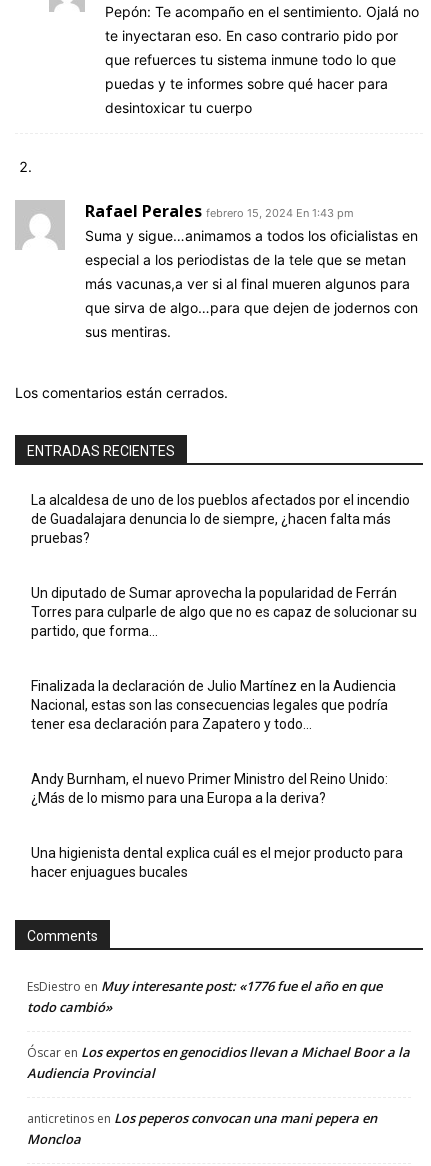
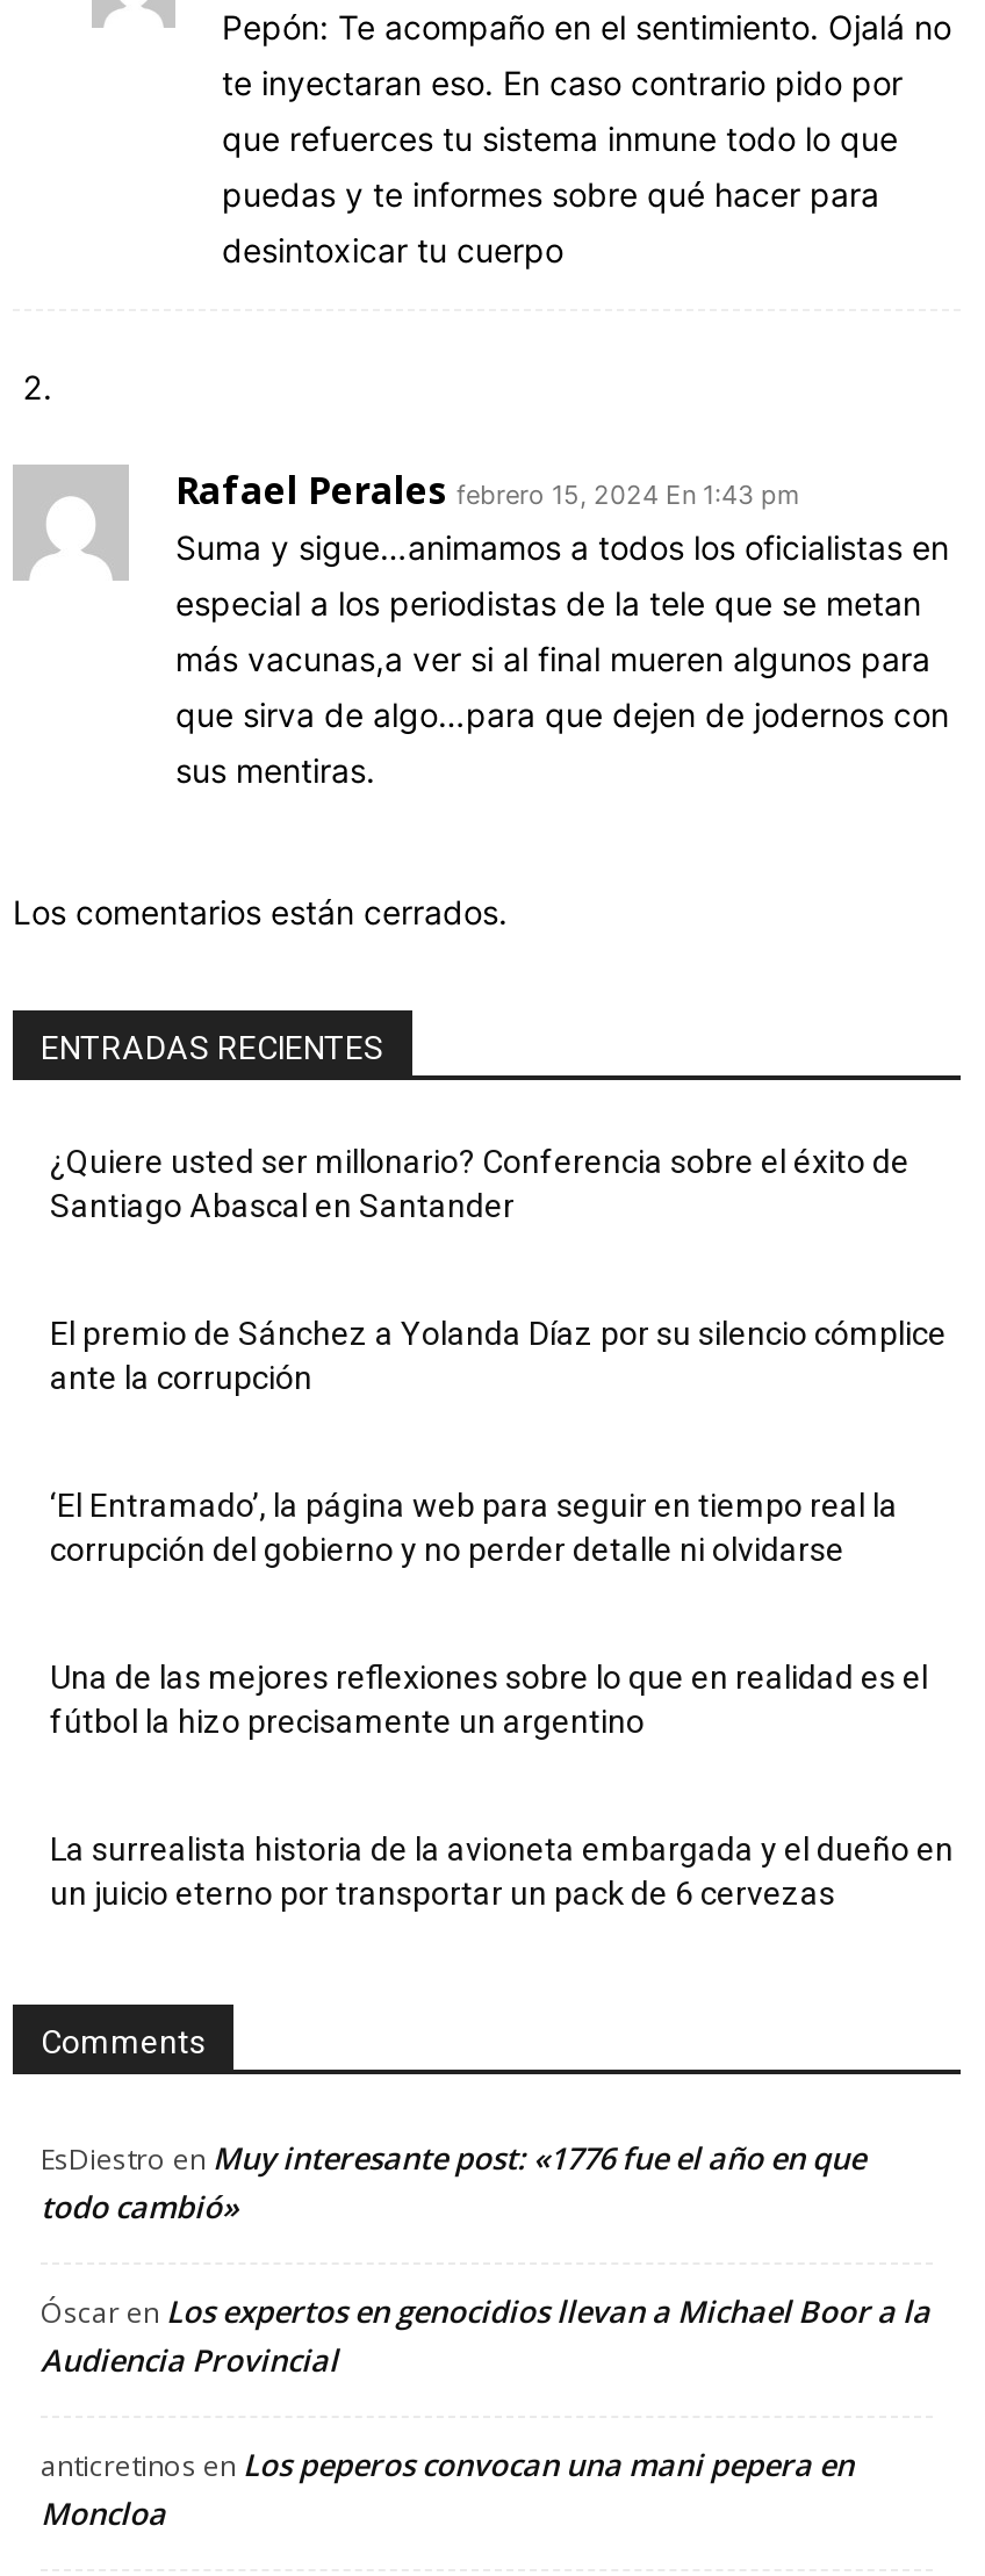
- La alcaldesa de uno de los pueblos afectados por el incendio
- de Guadalajara denuncia lo de siempre, ¿hacen falta más
- pruebas?
+ ¿Quiere usted ser millonario? Conferencia sobre el éxito de
+ Santiago Abascal en Santander

- Un diputado de Sumar aprovecha la popularidad de Ferrán
- Torres para culparle de algo que no es capaz de solucionar su
- partido, que forma...
+ El premio de Sánchez a Yolanda Díaz por su silencio cómplice
+ ante la corrupción

- Finalizada la declaración de Julio Martínez en la Audiencia
- Nacional, estas son las consecuencias legales que podría
- tener esa declaración para Zapatero y todo...
+ ‘El Entramado’, la página web para seguir en tiempo real la
+ corrupción del gobierno y no perder detalle ni olvidarse

- Andy Burnham, el nuevo Primer Ministro del Reino Unido:
- ¿Más de lo mismo para una Europa a la deriva?
+ Una de las mejores reflexiones sobre lo que en realidad es el
+ fútbol la hizo precisamente un argentino

- Una higienista dental explica cuál es el mejor producto para
- hacer enjuagues bucales
+ La surrealista historia de la avioneta embargada y el dueño en
+ un juicio eterno por transportar un pack de 6 cervezas
